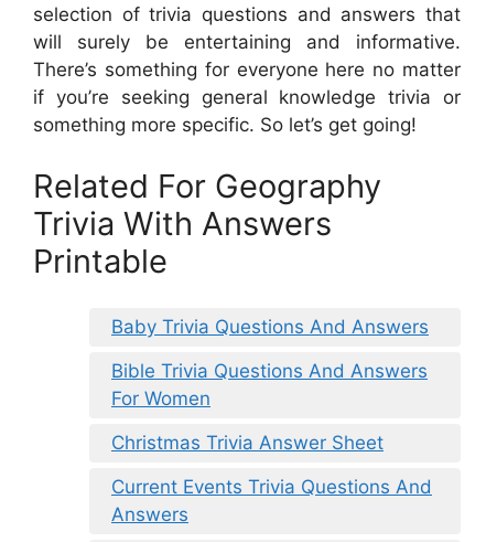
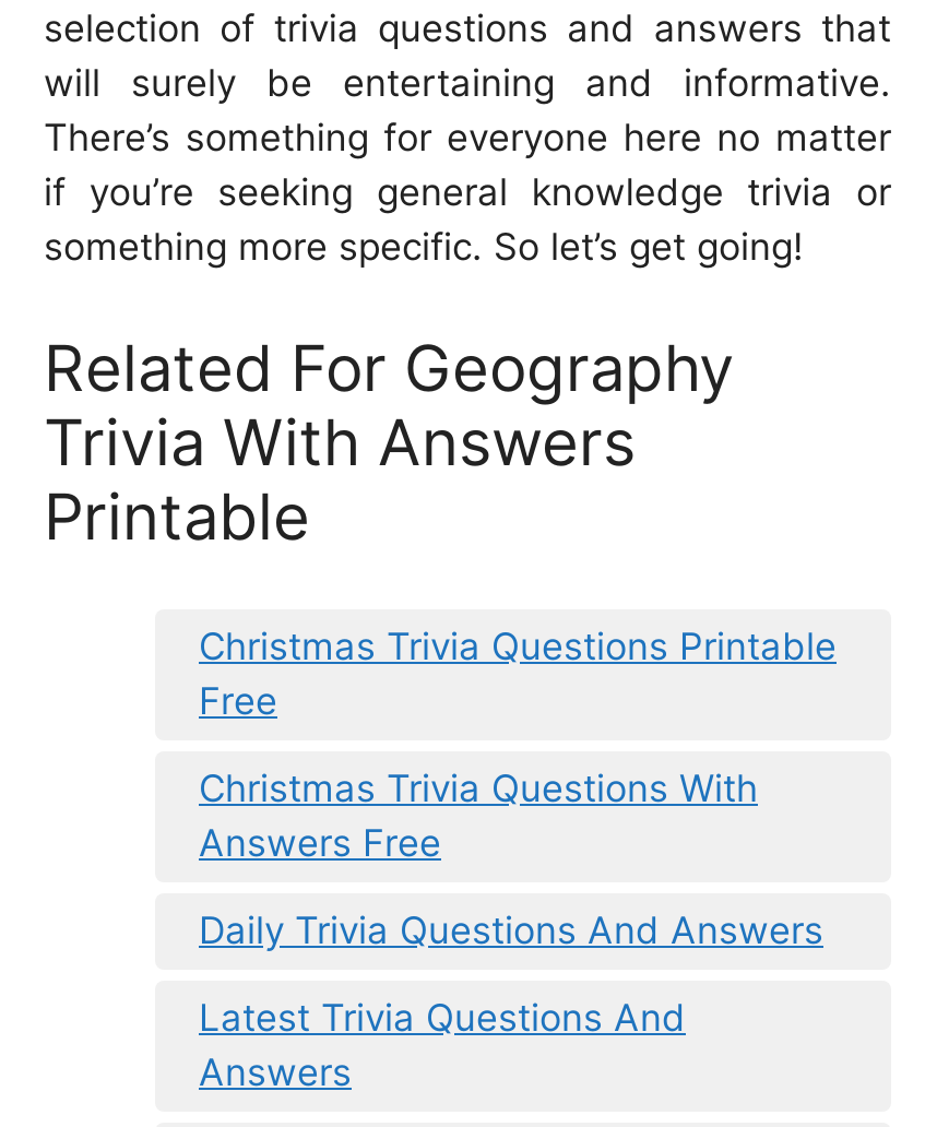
- Baby Trivia Questions And Answers
+ Christmas Trivia Questions Printable
+ Free

- Bible Trivia Questions And Answers
- For Women
+ Christmas Trivia Questions With
+ Answers Free

- Christmas Trivia Answer Sheet
+ Daily Trivia Questions And Answers

- Current Events Trivia Questions And
+ Latest Trivia Questions And
